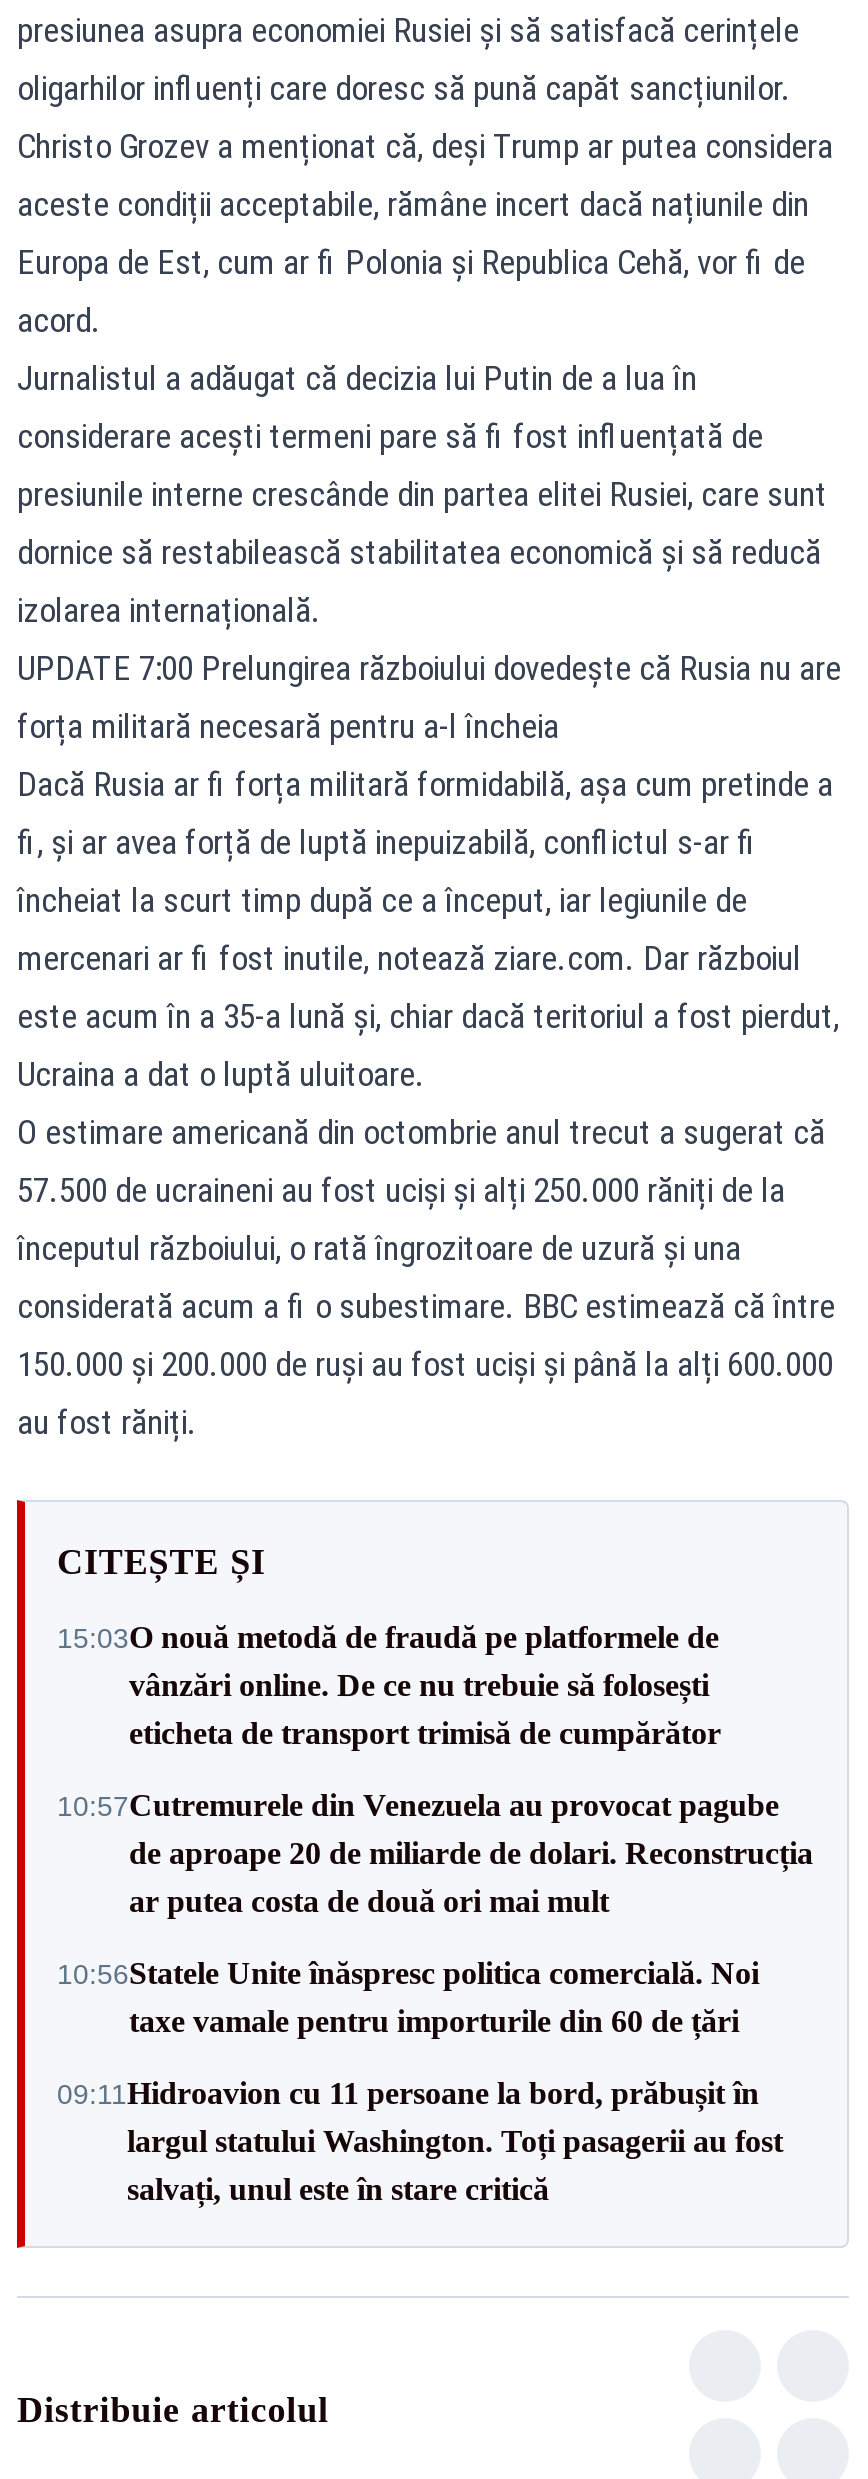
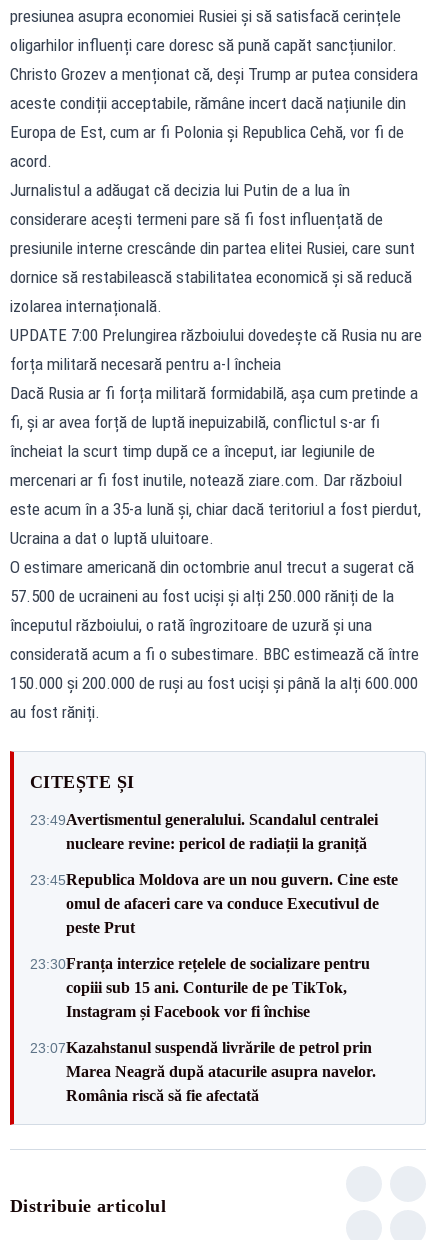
- 15:03O nouă metodă de fraudă pe platformele de
- vânzări online. De ce nu trebuie să folosești
- eticheta de transport trimisă de cumpărător
+ 23:49Avertismentul generalului. Scandalul centralei
+ nucleare revine: pericol de radiații la graniță

- 10:57Cutremurele din Venezuela au provocat pagube
- de aproape 20 de miliarde de dolari. Reconstrucția
- ar putea costa de două ori mai mult
+ 23:45Republica Moldova are un nou guvern. Cine este
+ omul de afaceri care va conduce Executivul de
+ peste Prut

- 10:56Statele Unite înăspresc politica comercială. Noi
- taxe vamale pentru importurile din 60 de țări
+ 23:30Franța interzice rețelele de socializare pentru
+ copiii sub 15 ani. Conturile de pe TikTok,
+ Instagram și Facebook vor fi închise

- 09:11Hidroavion cu 11 persoane la bord, prăbușit în
- largul statului Washington. Toți pasagerii au fost
- salvați, unul este în stare critică
+ 23:07Kazahstanul suspendă livrările de petrol prin
+ Marea Neagră după atacurile asupra navelor.
+ România riscă să fie afectată
